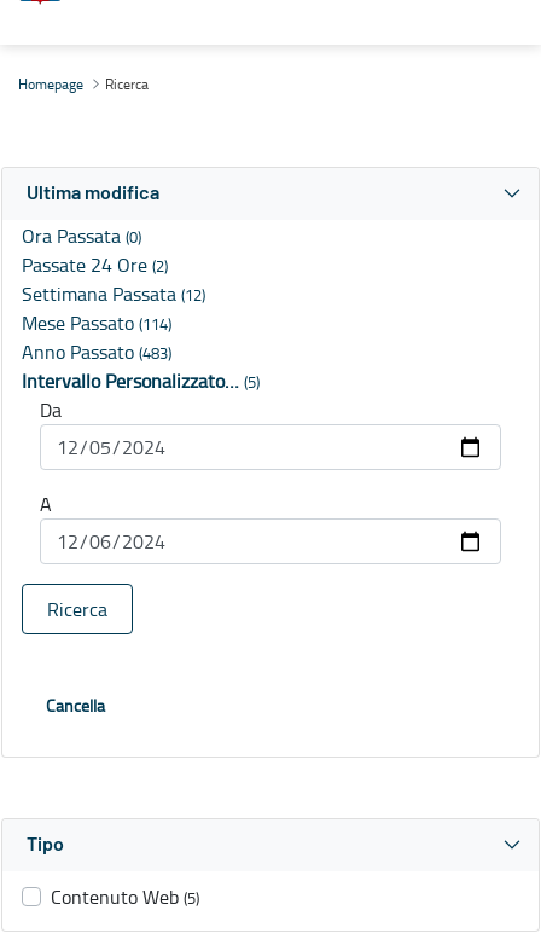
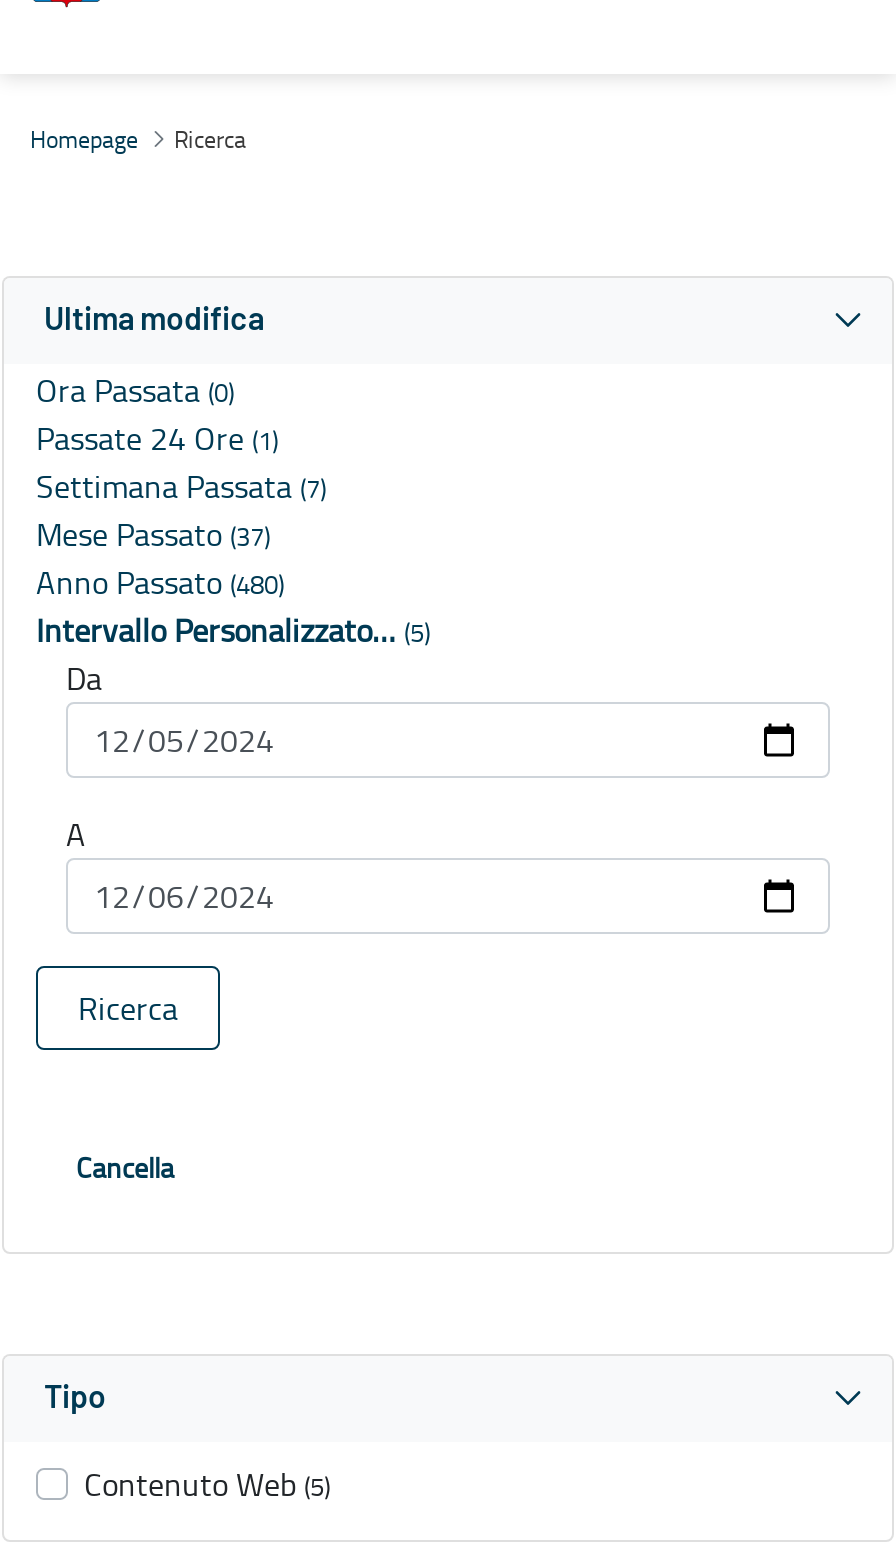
- Passate 24 Ore (2)
+ Passate 24 Ore (1)

- Settimana Passata (12)
+ Settimana Passata (7)

- Mese Passato (114)
+ Mese Passato (37)

- Anno Passato (483)
+ Anno Passato (480)
